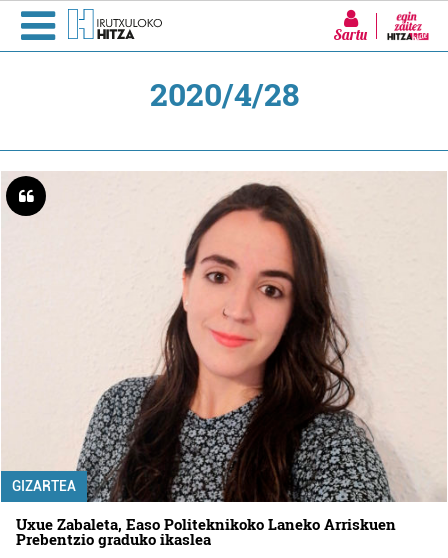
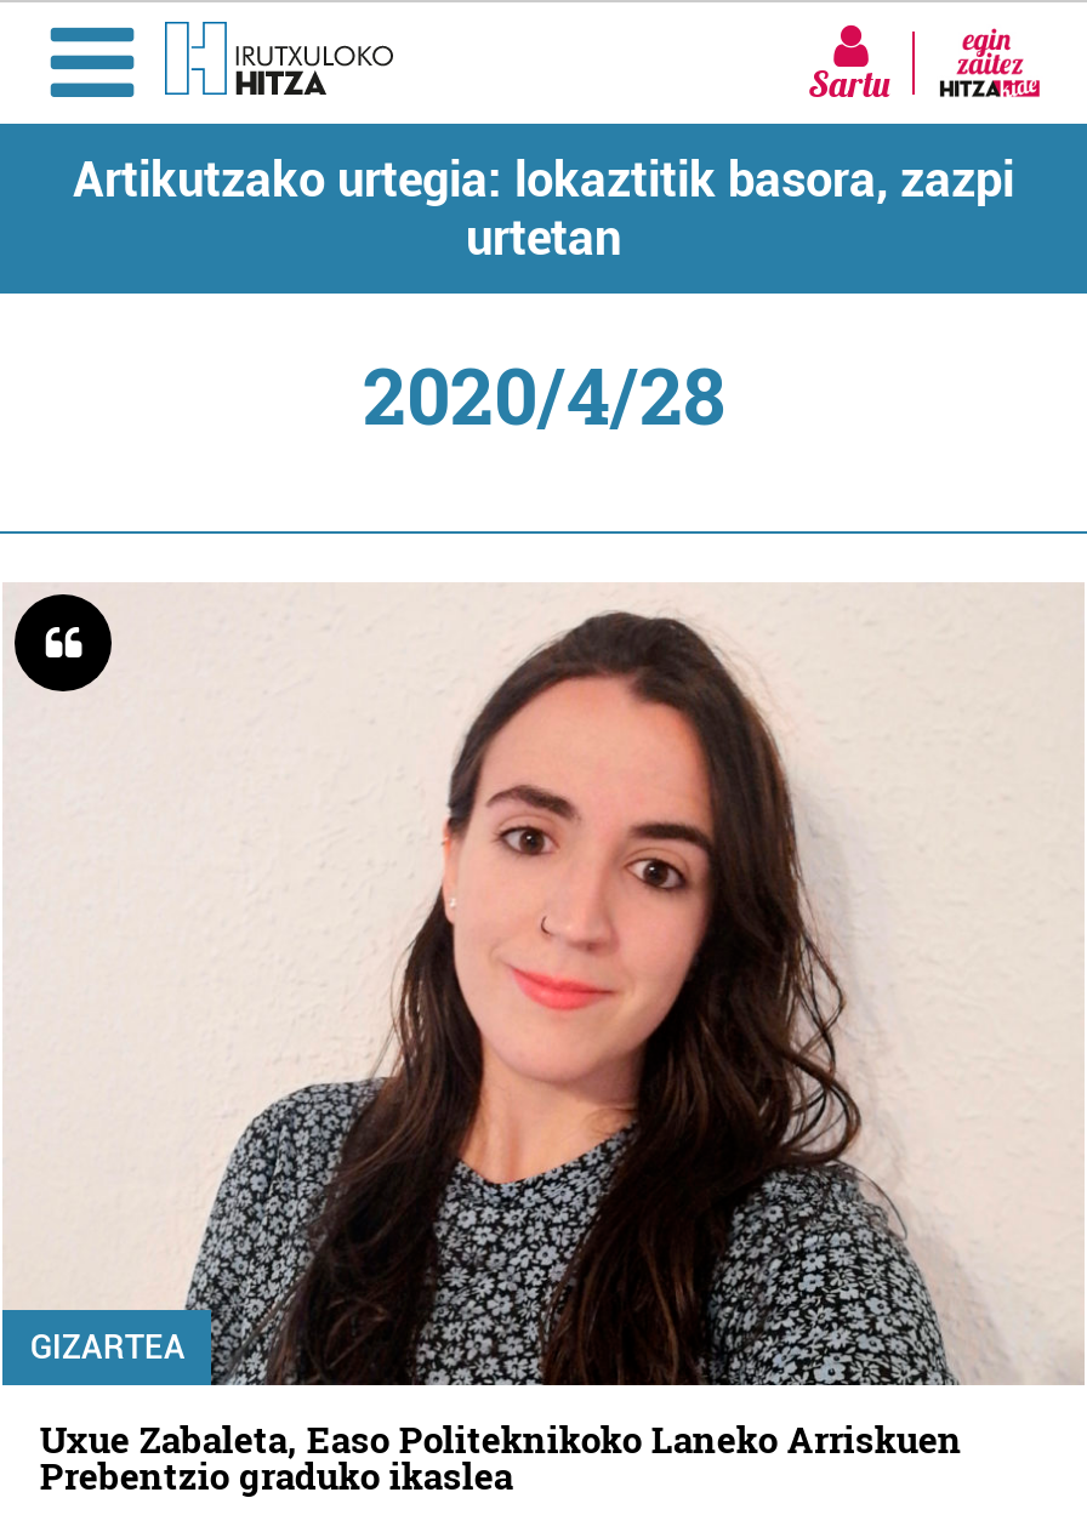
+ Artikutzako urtegia: lokaztitik basora, zazpi
+ urtetan
